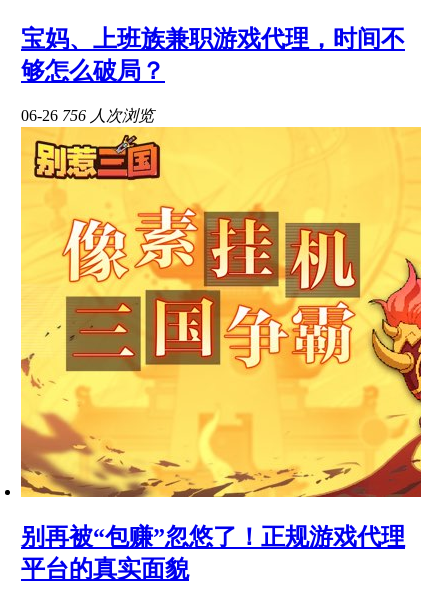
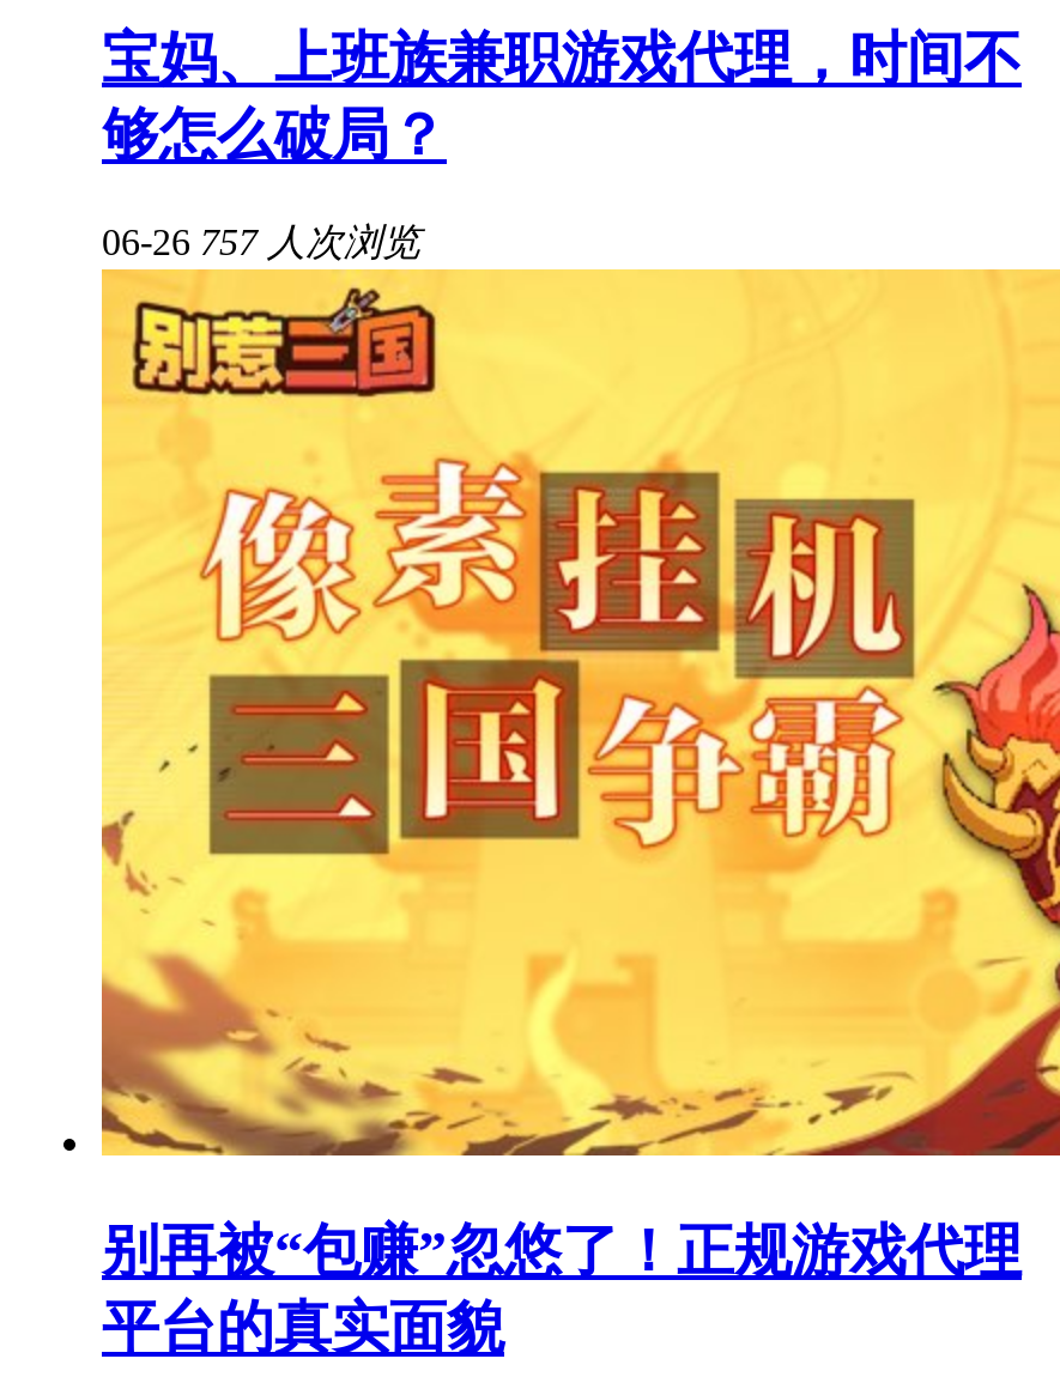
- 06-26 756 人次浏览
+ 06-26 757 人次浏览
